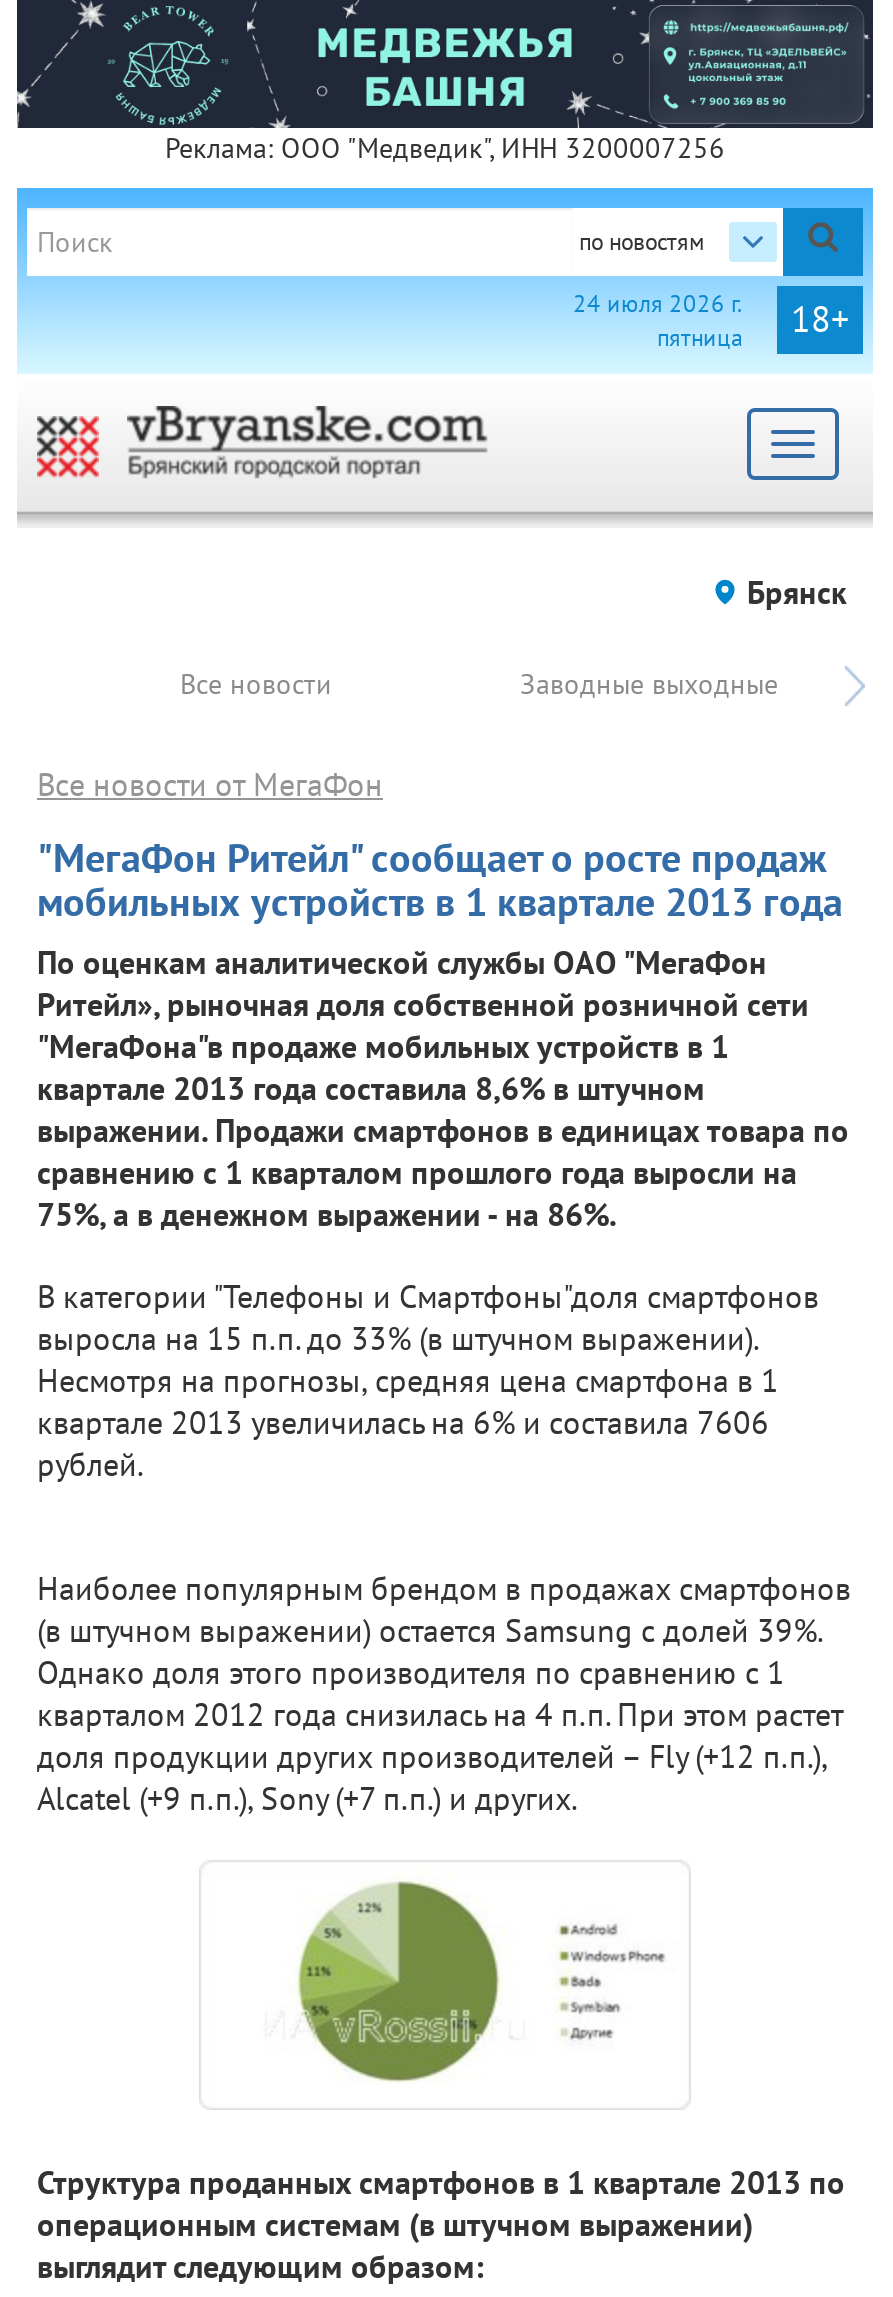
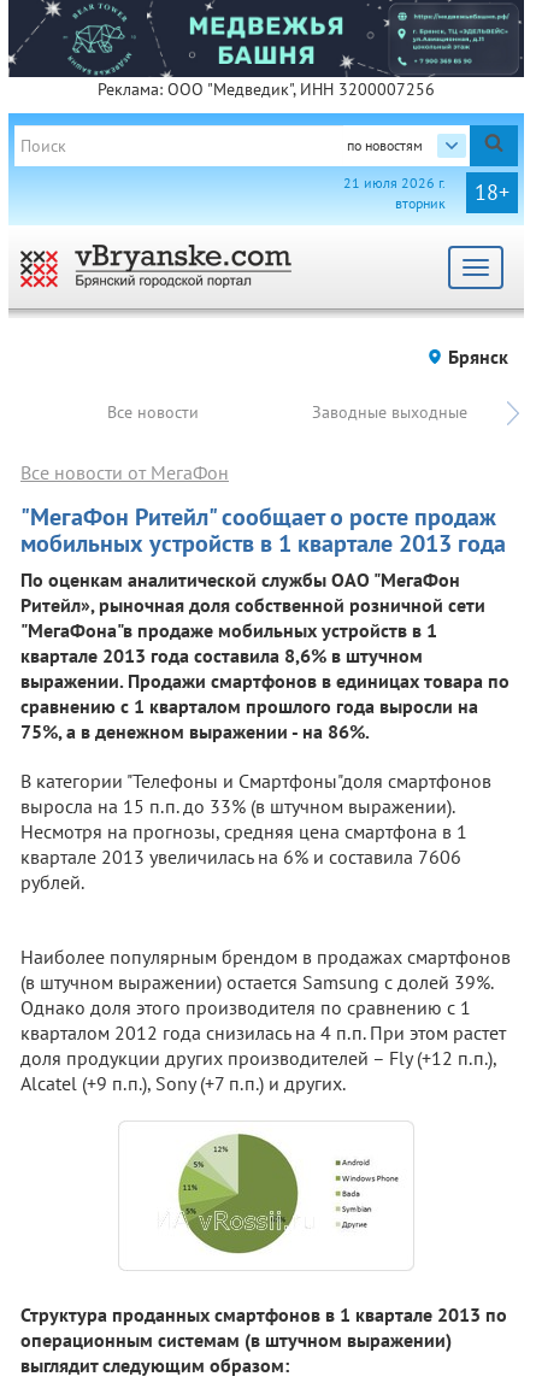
- 24 июля 2026 г.
- пятница
+ 21 июля 2026 г.
+ вторник
